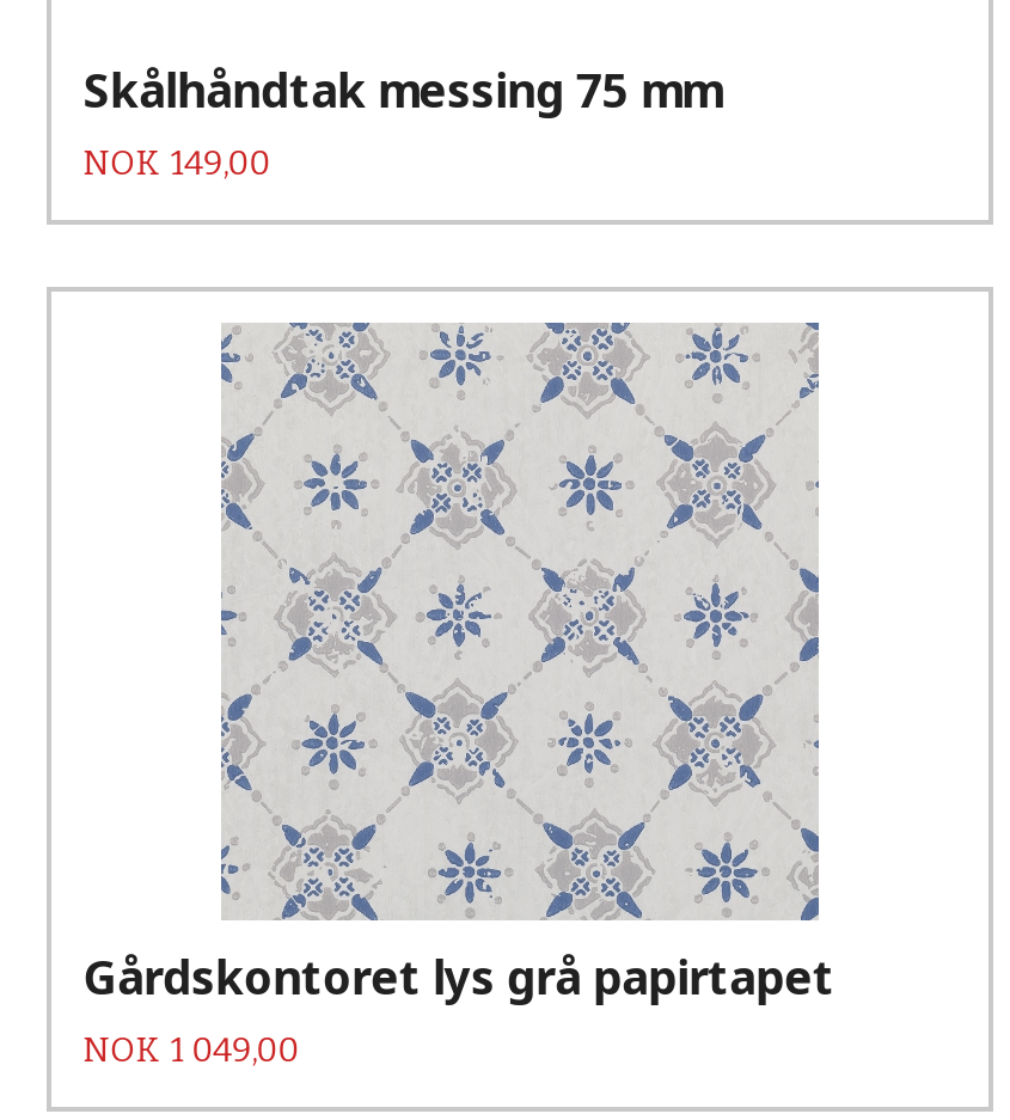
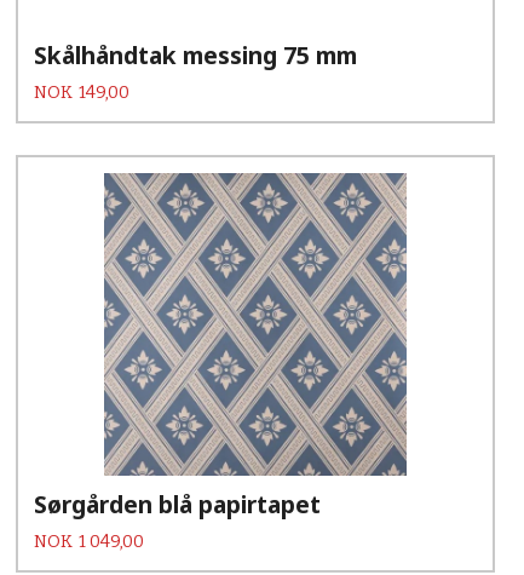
- [image]
- Gårdskontoret lys grå papirtapet
+ [image]
+ Sørgården blå papirtapet
